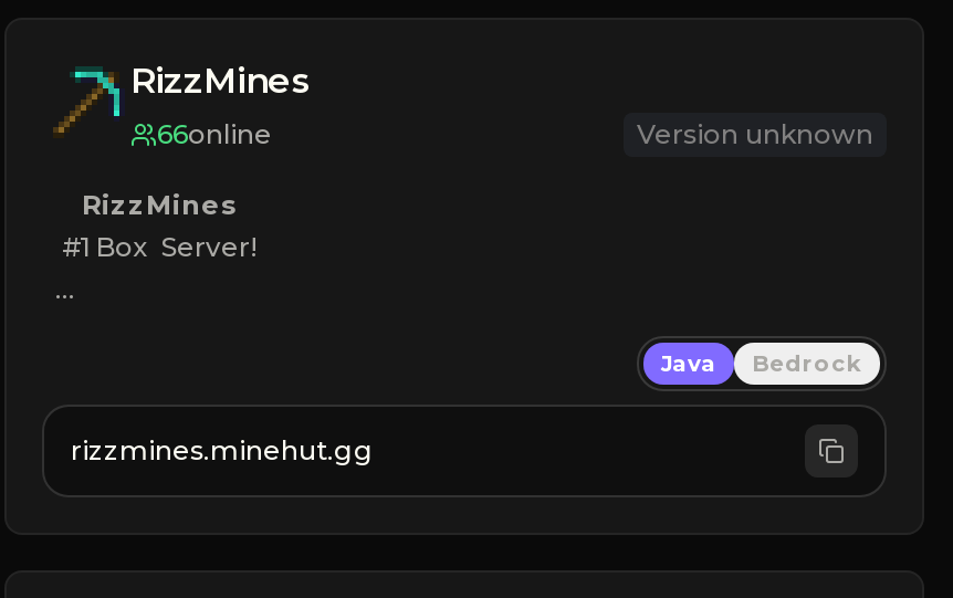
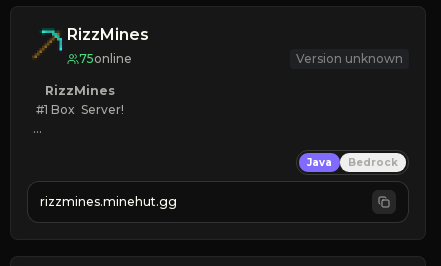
- 66online
+ 75online
